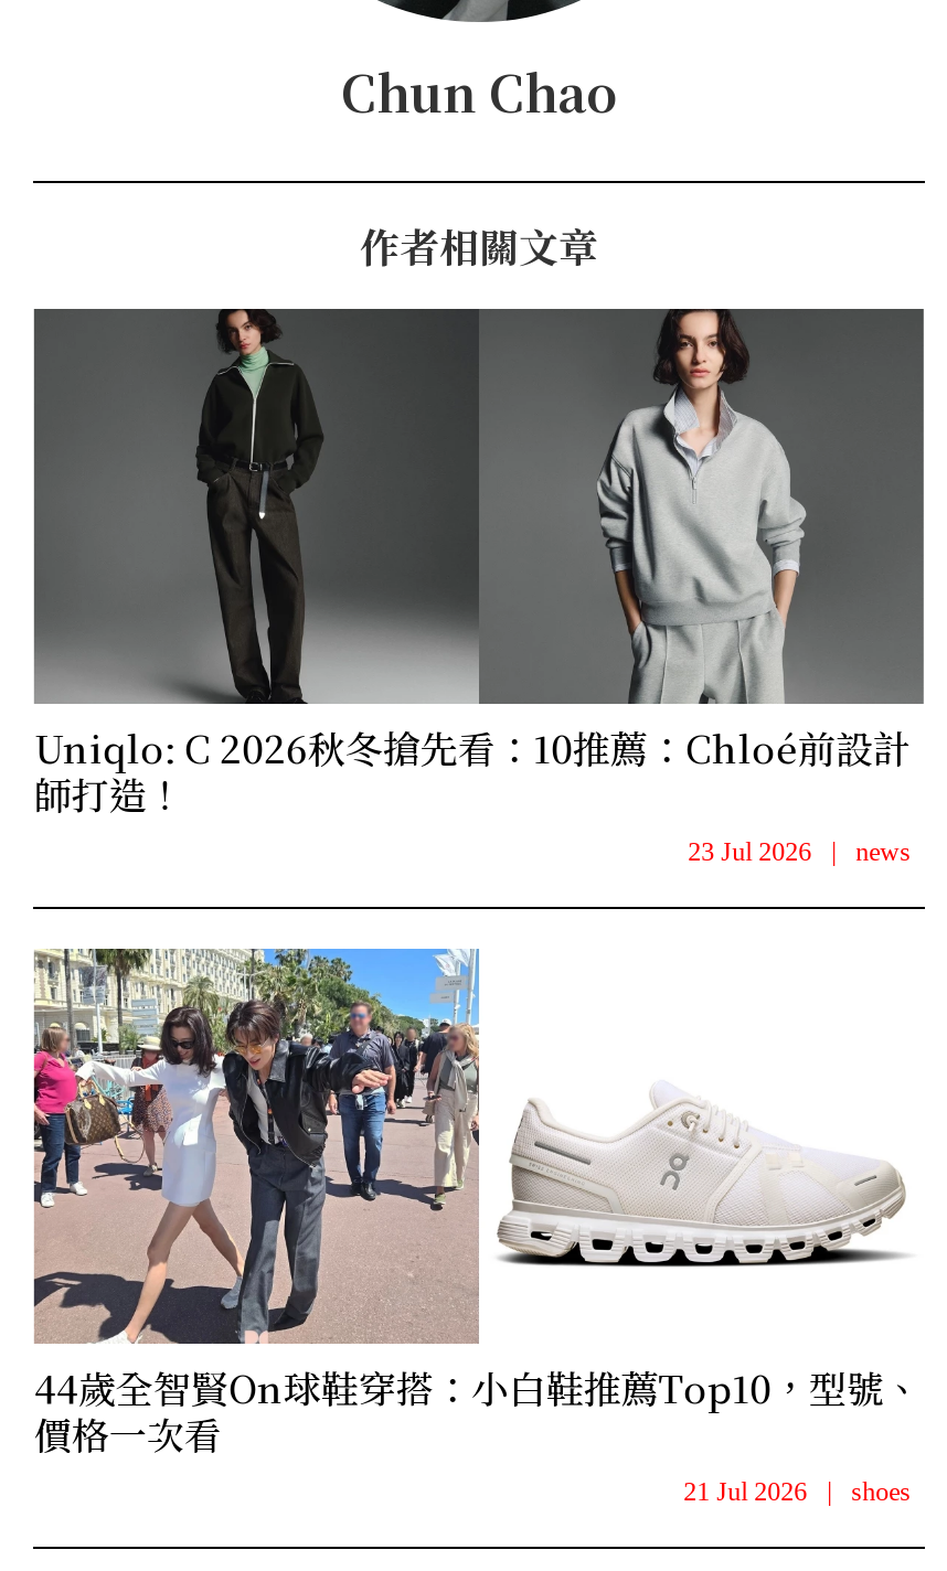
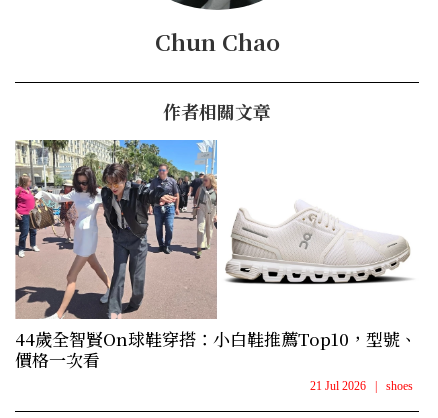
- [image]
- Uniqlo: C 2026秋冬搶先看：10推薦：Chloé前設計
- 師打造！
- 23 Jul 2026
- news
